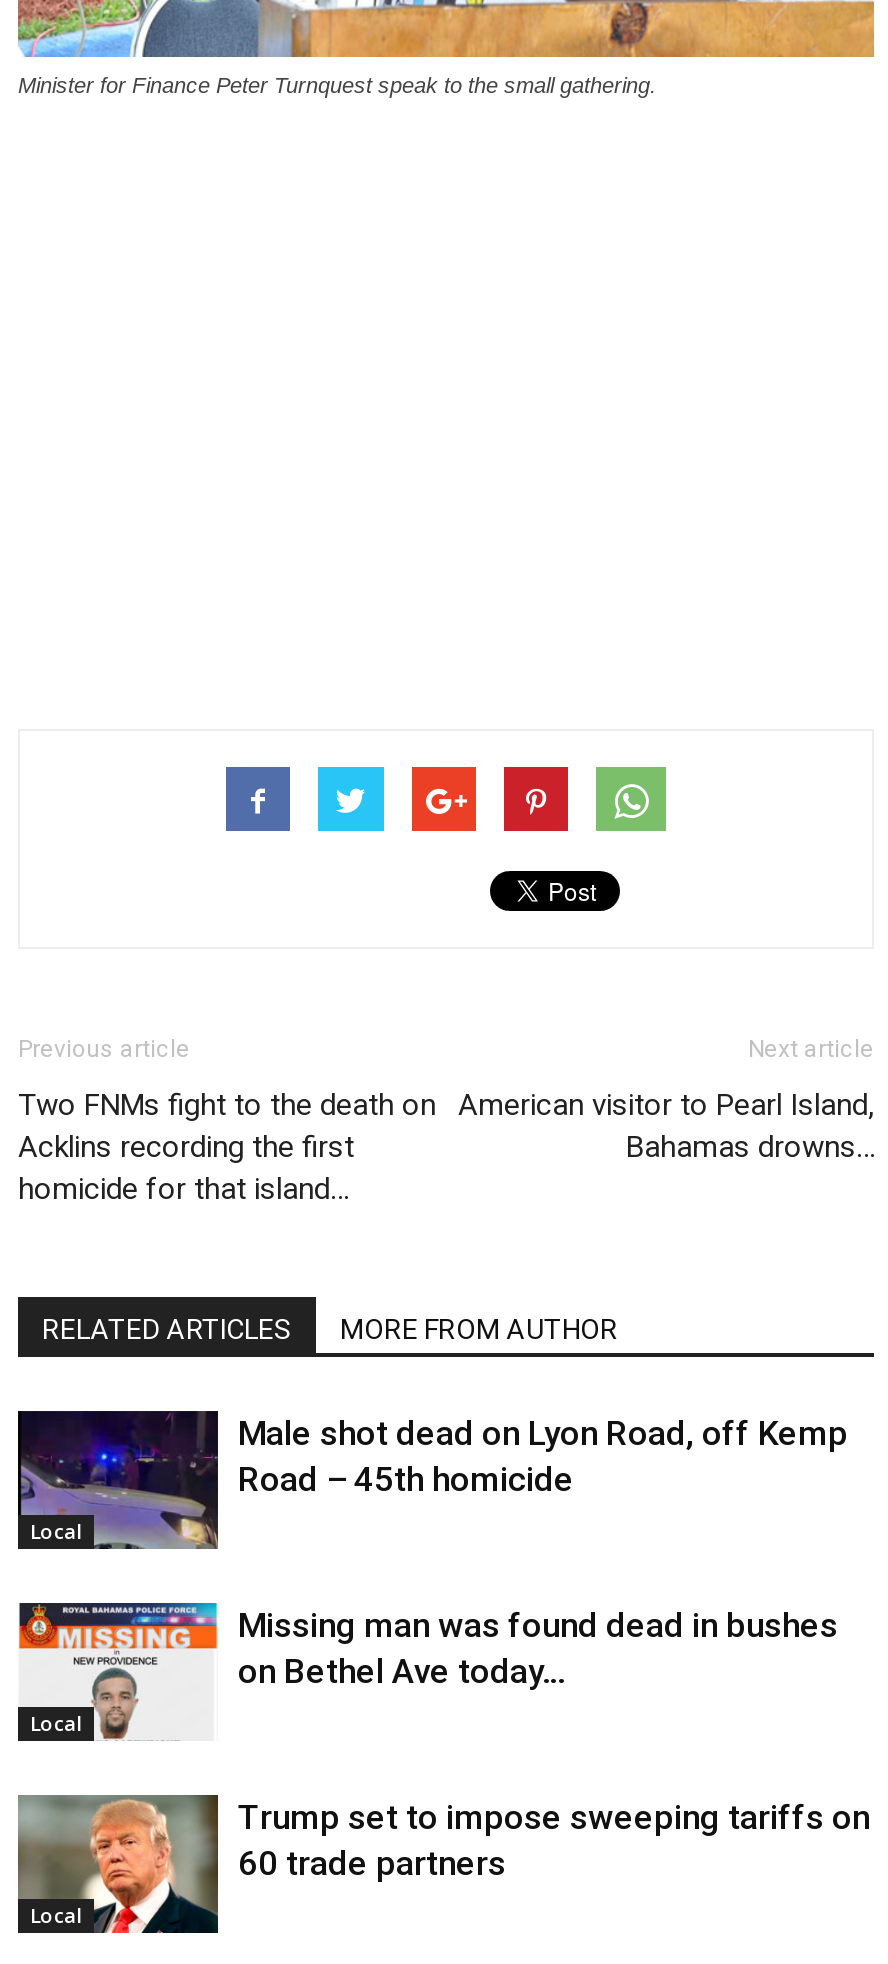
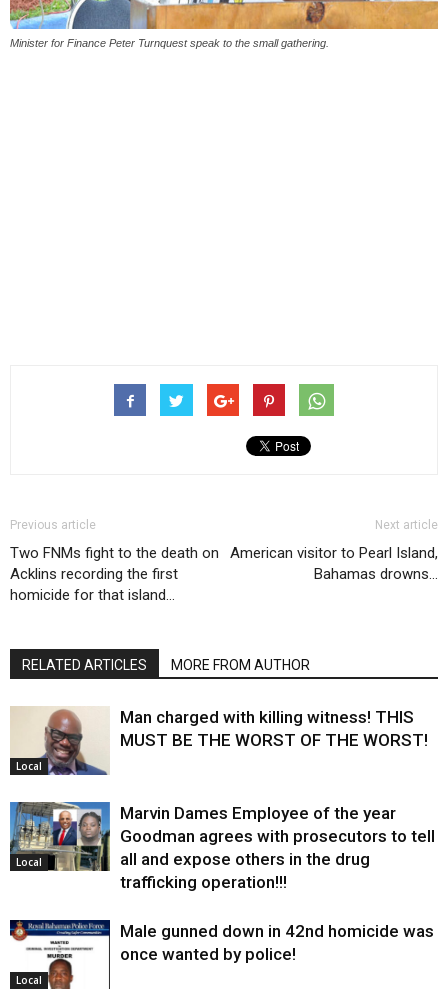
- [image]
- Male shot dead on Lyon Road, off Kemp
- Road – 45th homicide
+ [image]
+ Man charged with killing witness! THIS
+ MUST BE THE WORST OF THE WORST!

- [image]
- Missing man was found dead in bushes
- on Bethel Ave today…
+ [image]
+ Marvin Dames Employee of the year
+ Goodman agrees with prosecutors to tell
+ all and expose others in the drug
+ trafficking operation!!!

- [image]
- Trump set to impose sweeping tariffs on
- 60 trade partners
+ [image]
+ Male gunned down in 42nd homicide was
+ once wanted by police!
